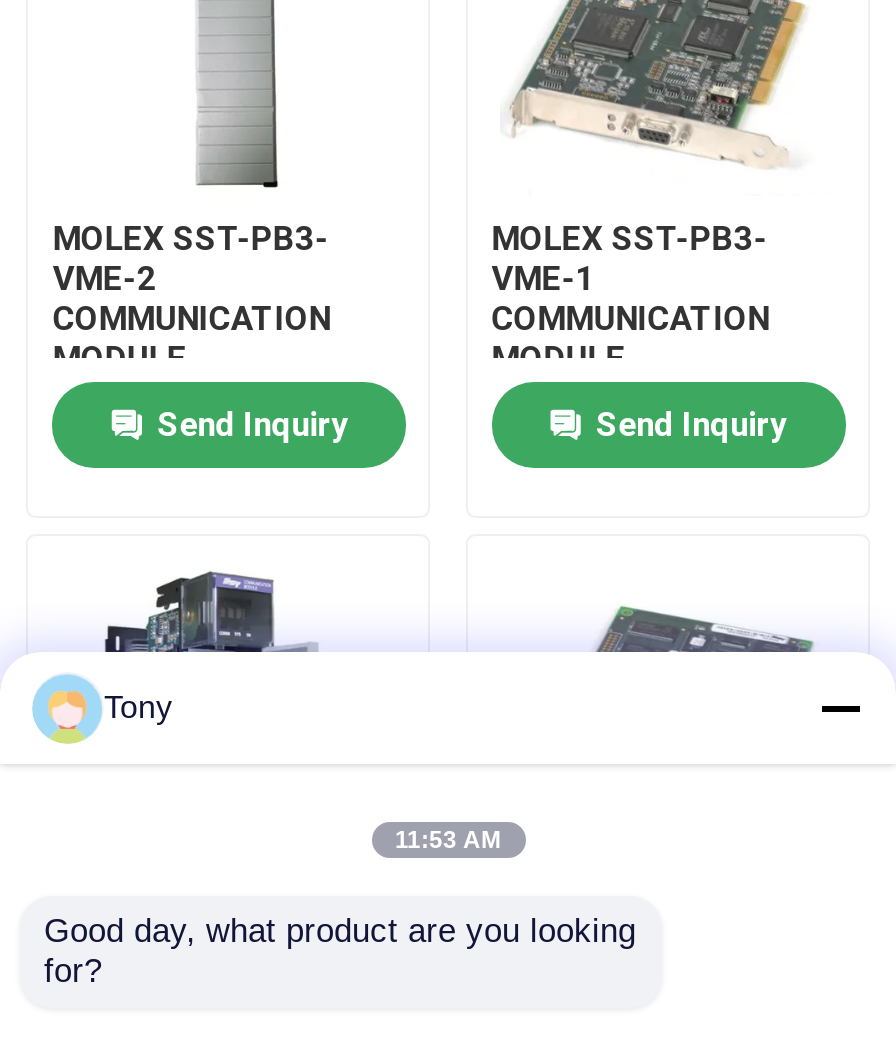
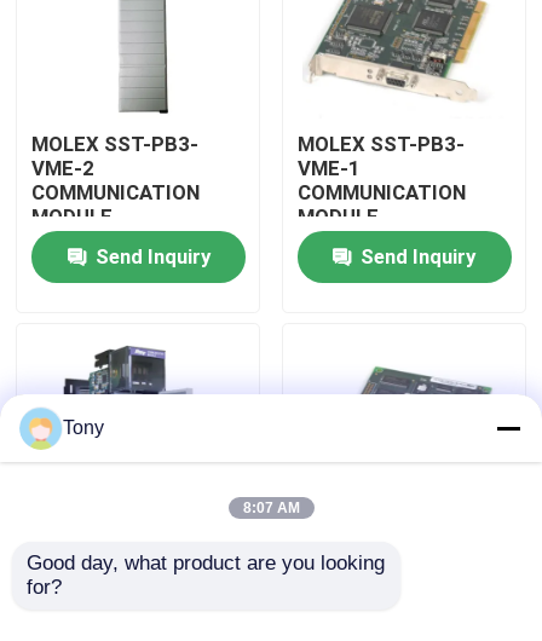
- 11:53 AM
+ 8:07 AM
